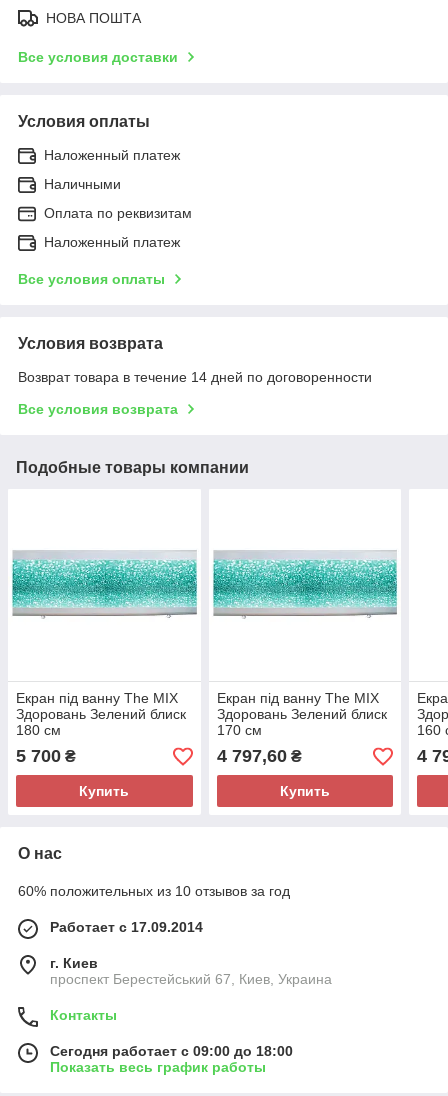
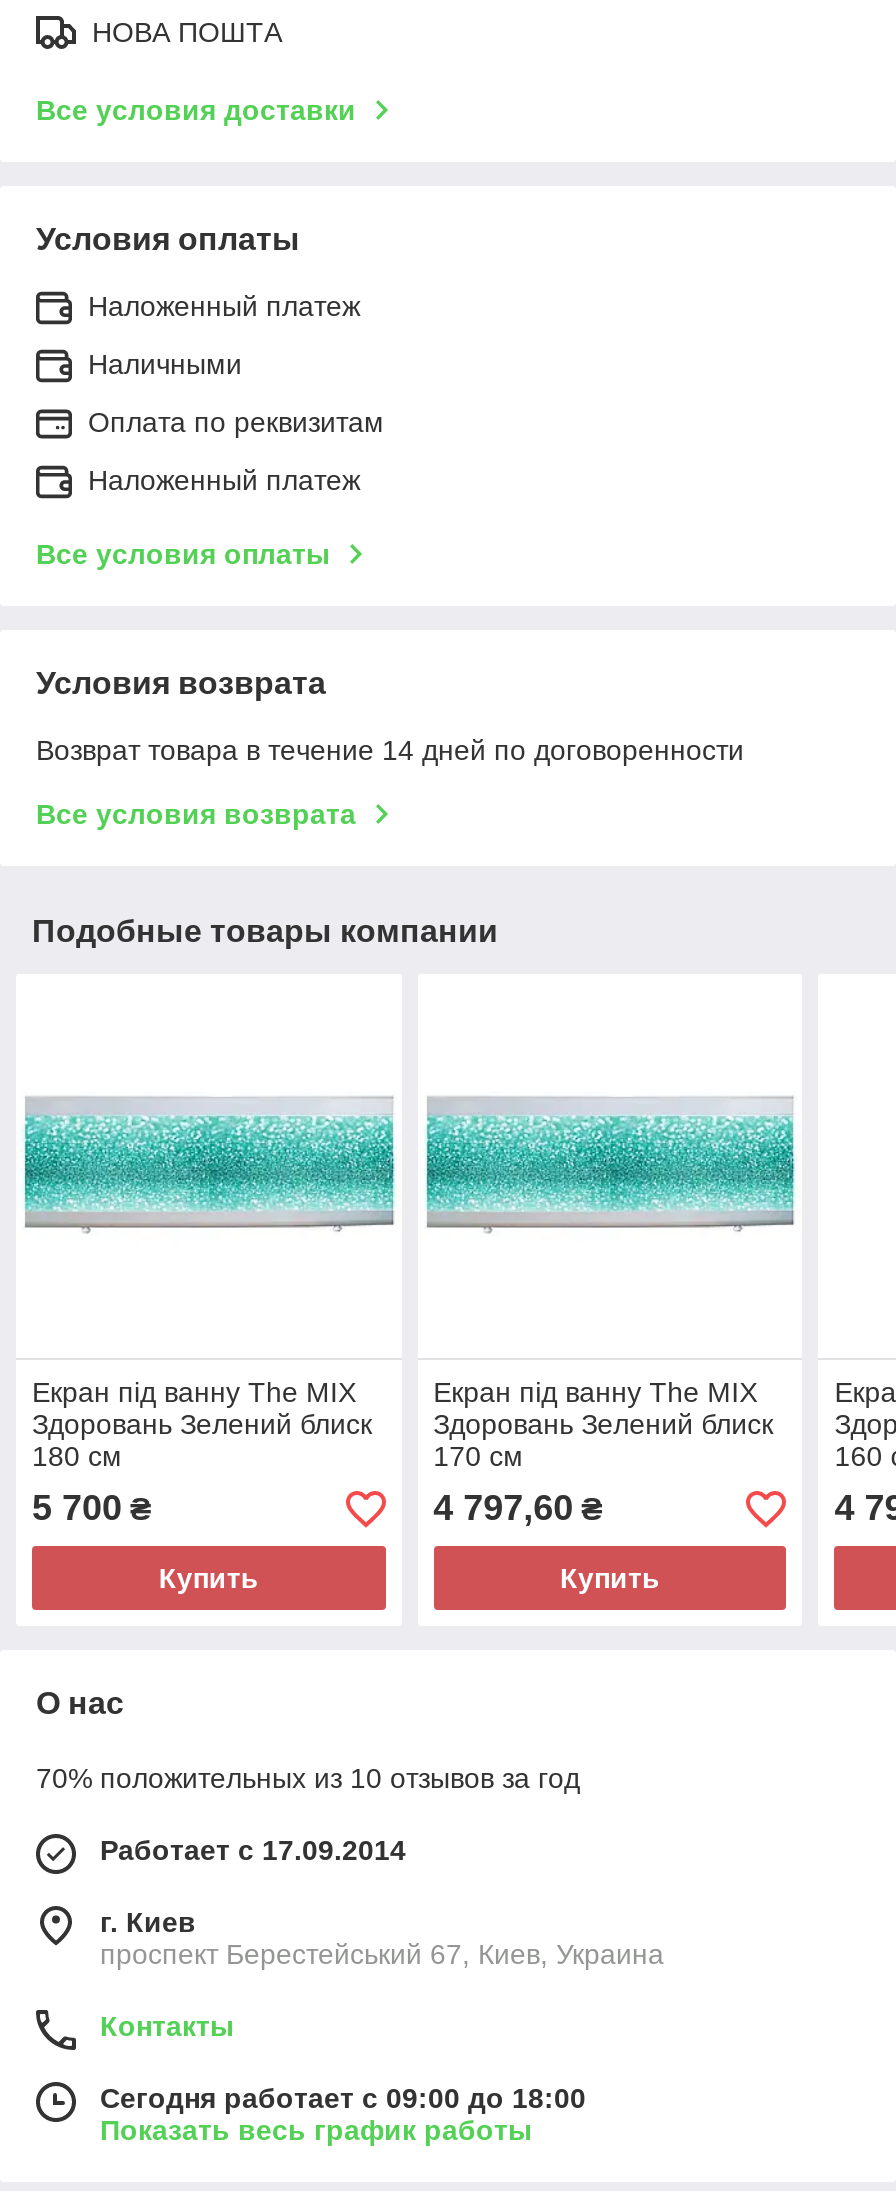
- 60% положительных из 10 отзывов за год
+ 70% положительных из 10 отзывов за год
